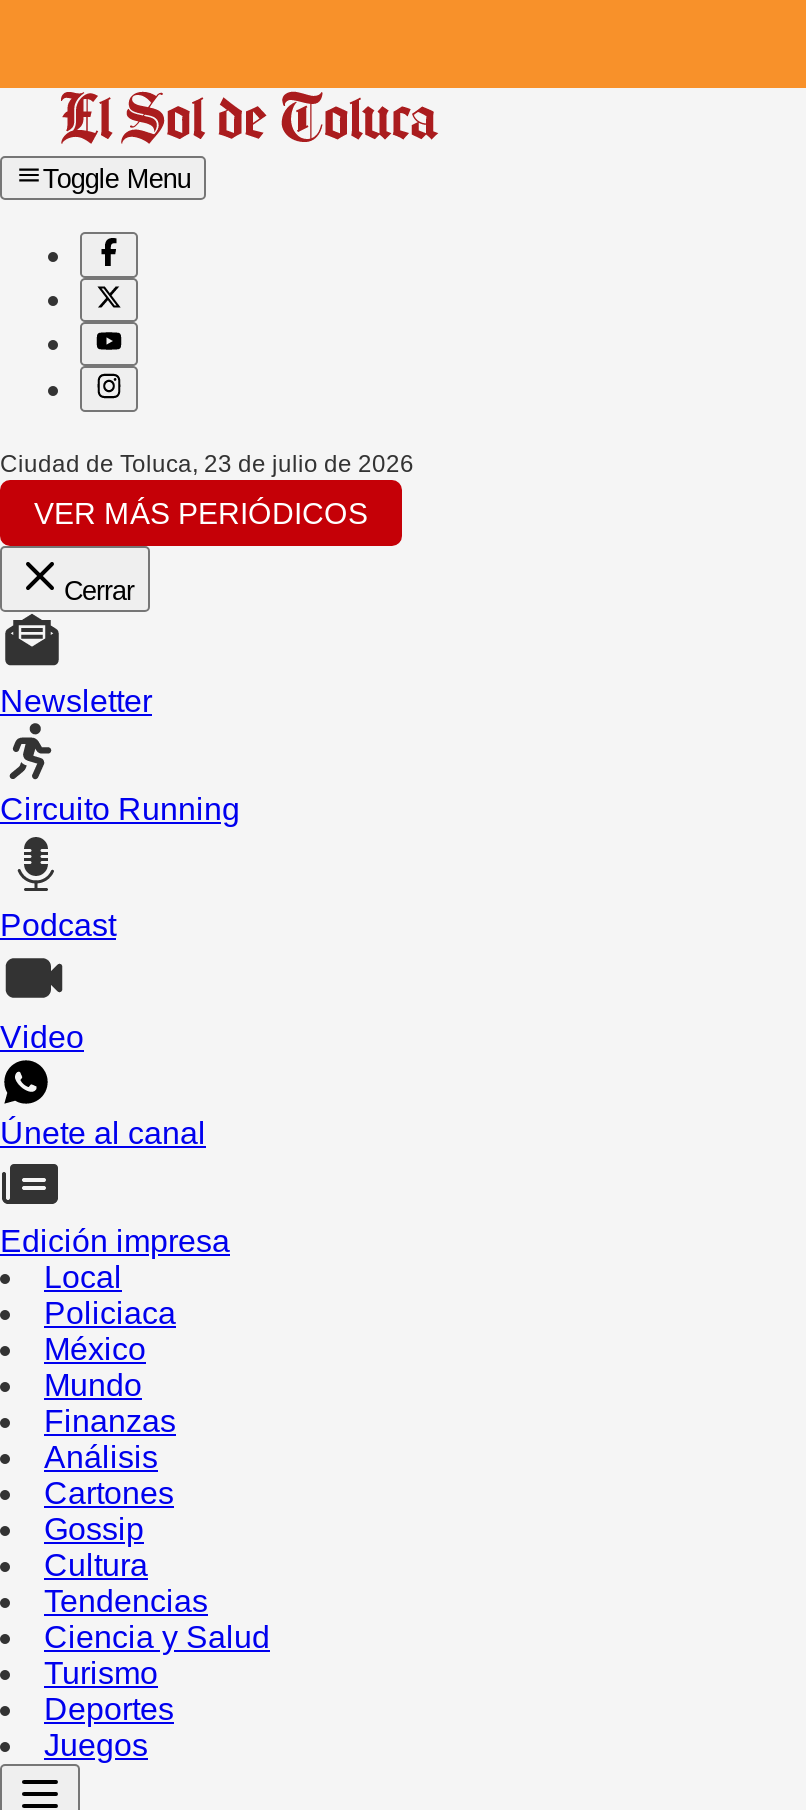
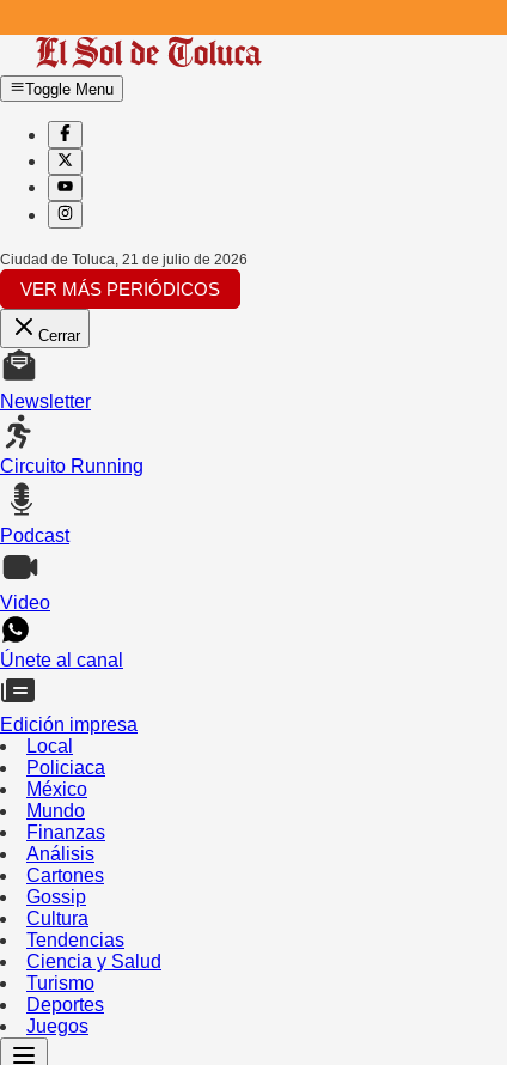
- Ciudad de Toluca, 23 de julio de 2026
+ Ciudad de Toluca, 21 de julio de 2026
